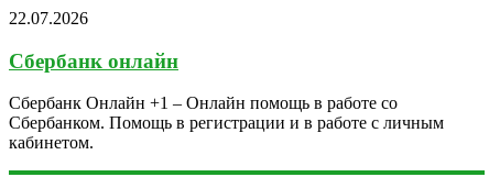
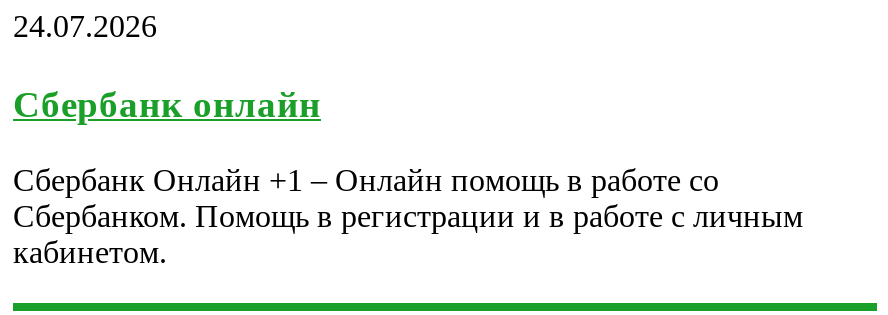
- 22.07.2026
+ 24.07.2026
